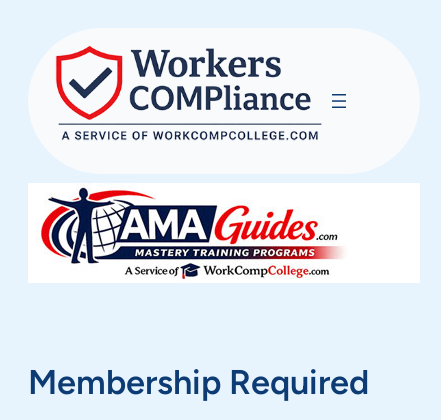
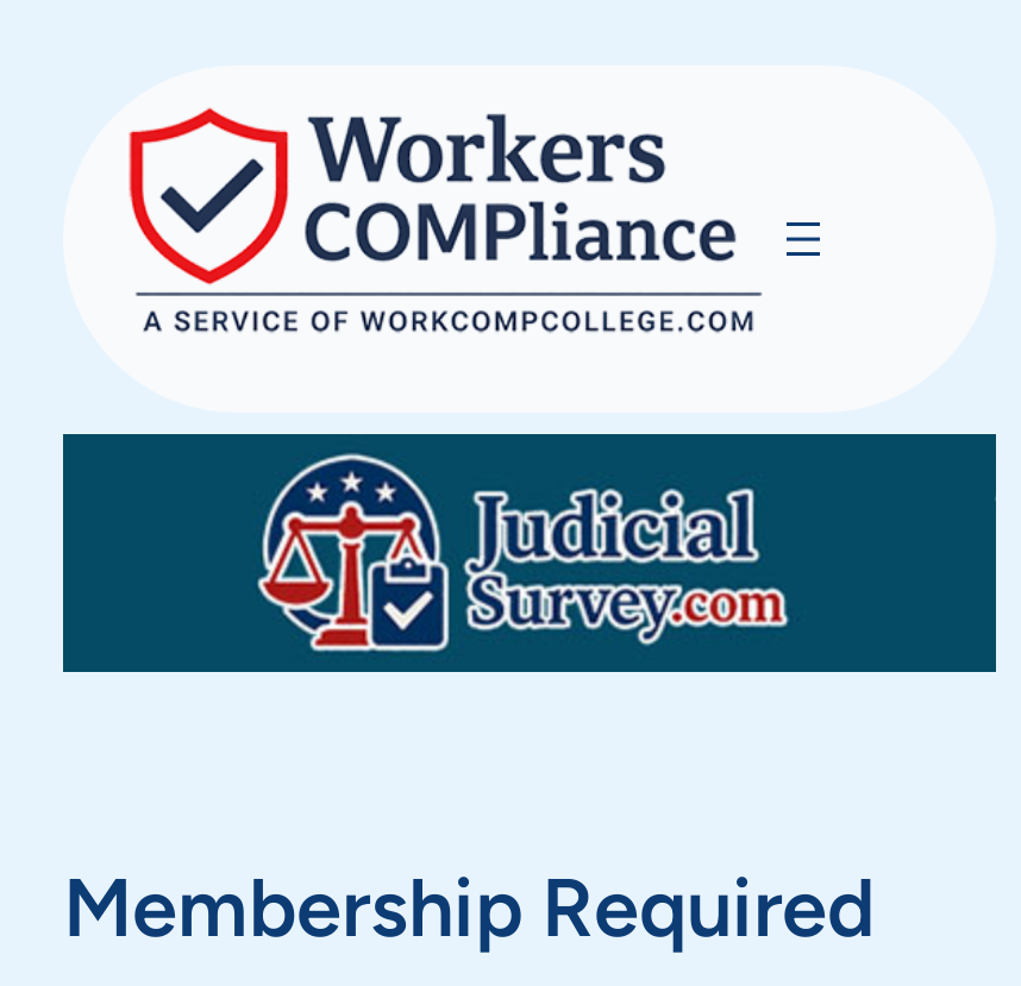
- [image]
+ [image]
